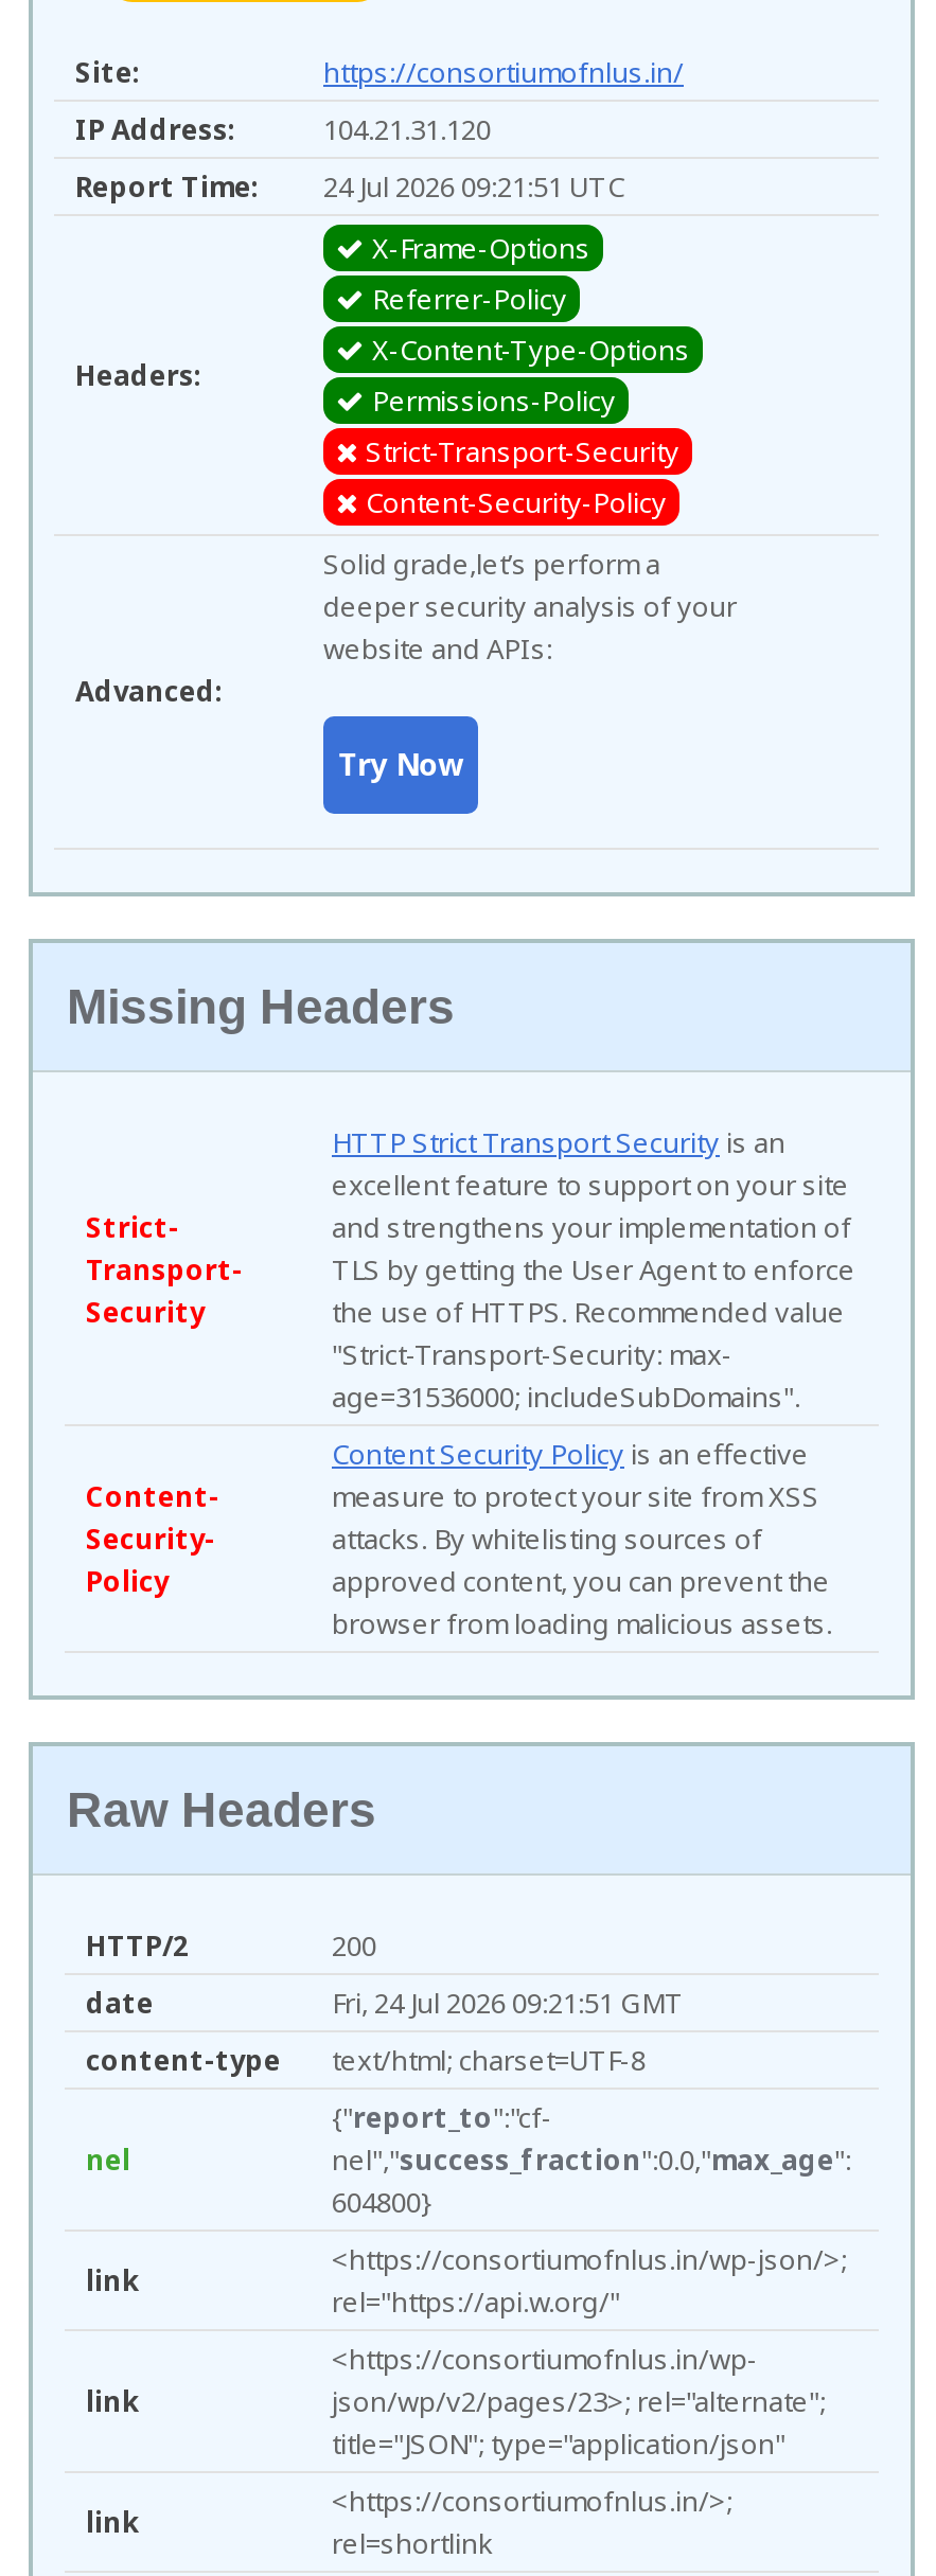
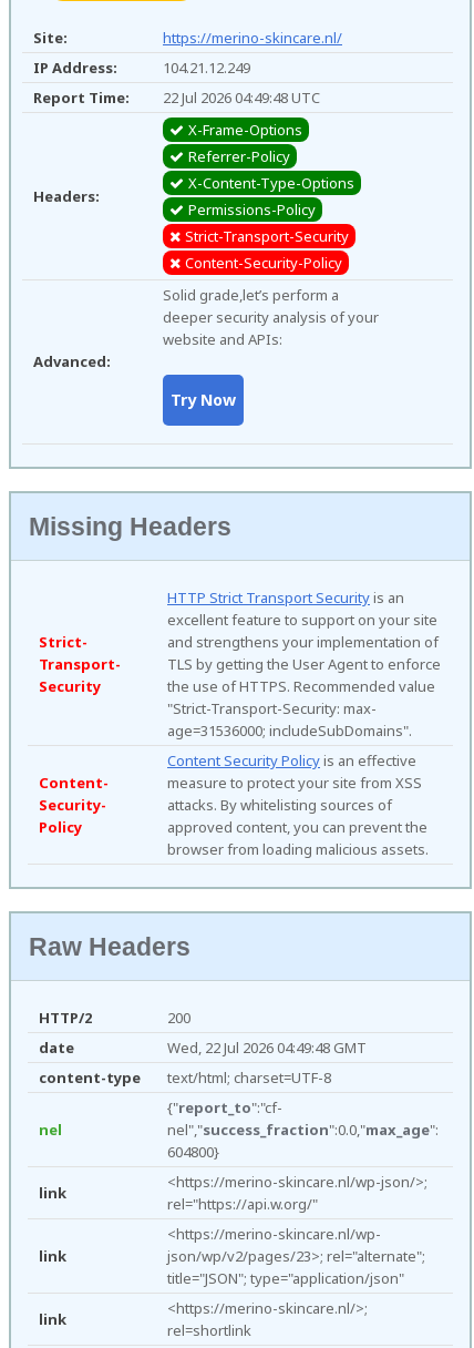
- https://consortiumofnlus.in/
+ https://merino-skincare.nl/

- 104.21.31.120
+ 104.21.12.249

- Report Time: 24 Jul 2026 09:21:51 UTC
+ Report Time: 22 Jul 2026 04:49:48 UTC

- Fri, 24 Jul 2026 09:21:51 GMT
+ Wed, 22 Jul 2026 04:49:48 GMT

- <https://consortiumofnlus.in/wp-json/>;
+ <https://merino-skincare.nl/wp-json/>;

- <https://consortiumofnlus.in/wp-
+ <https://merino-skincare.nl/wp-

- <https://consortiumofnlus.in/>;
+ <https://merino-skincare.nl/>;
